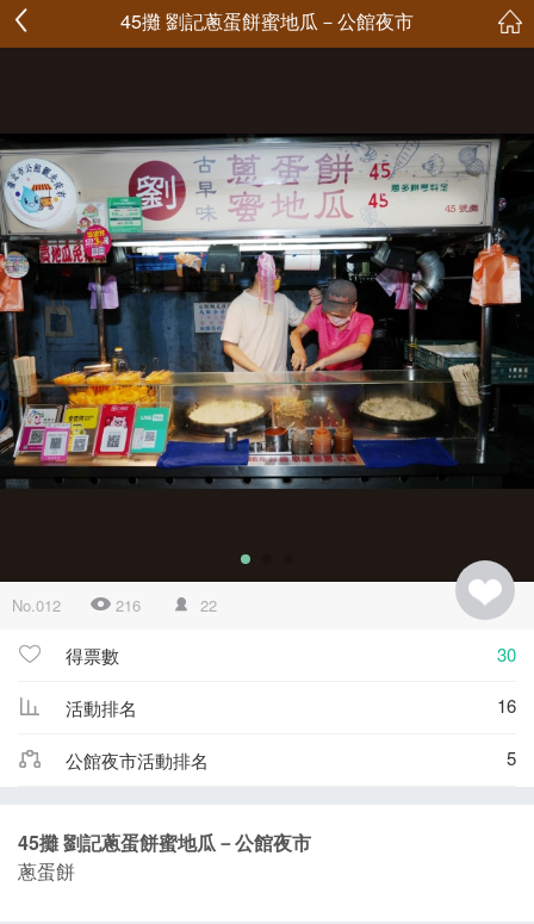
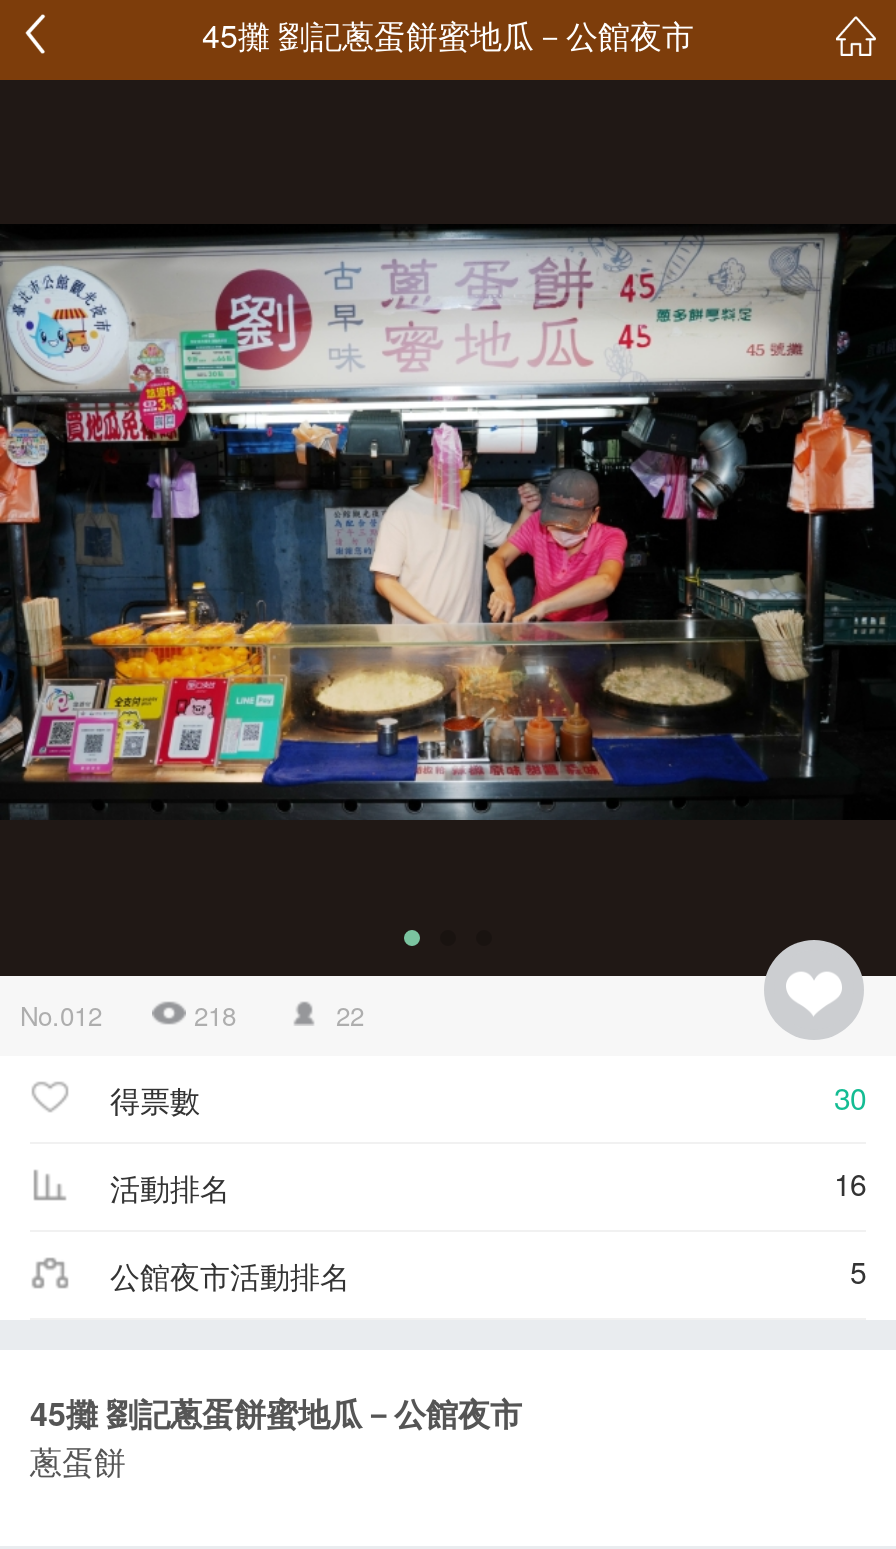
- 216
+ 218
